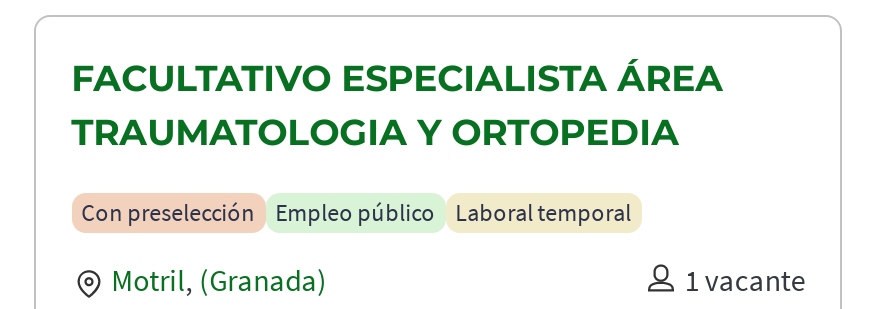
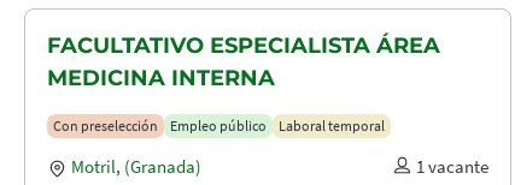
- TRAUMATOLOGIA Y ORTOPEDIA
+ MEDICINA INTERNA
